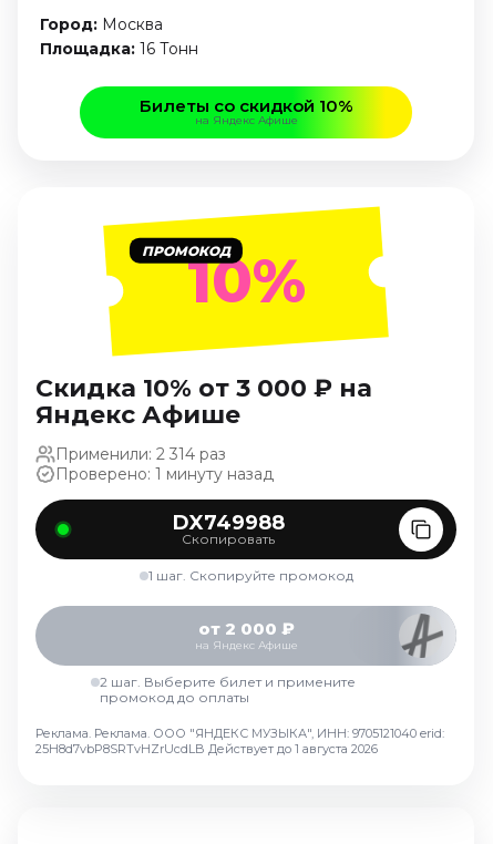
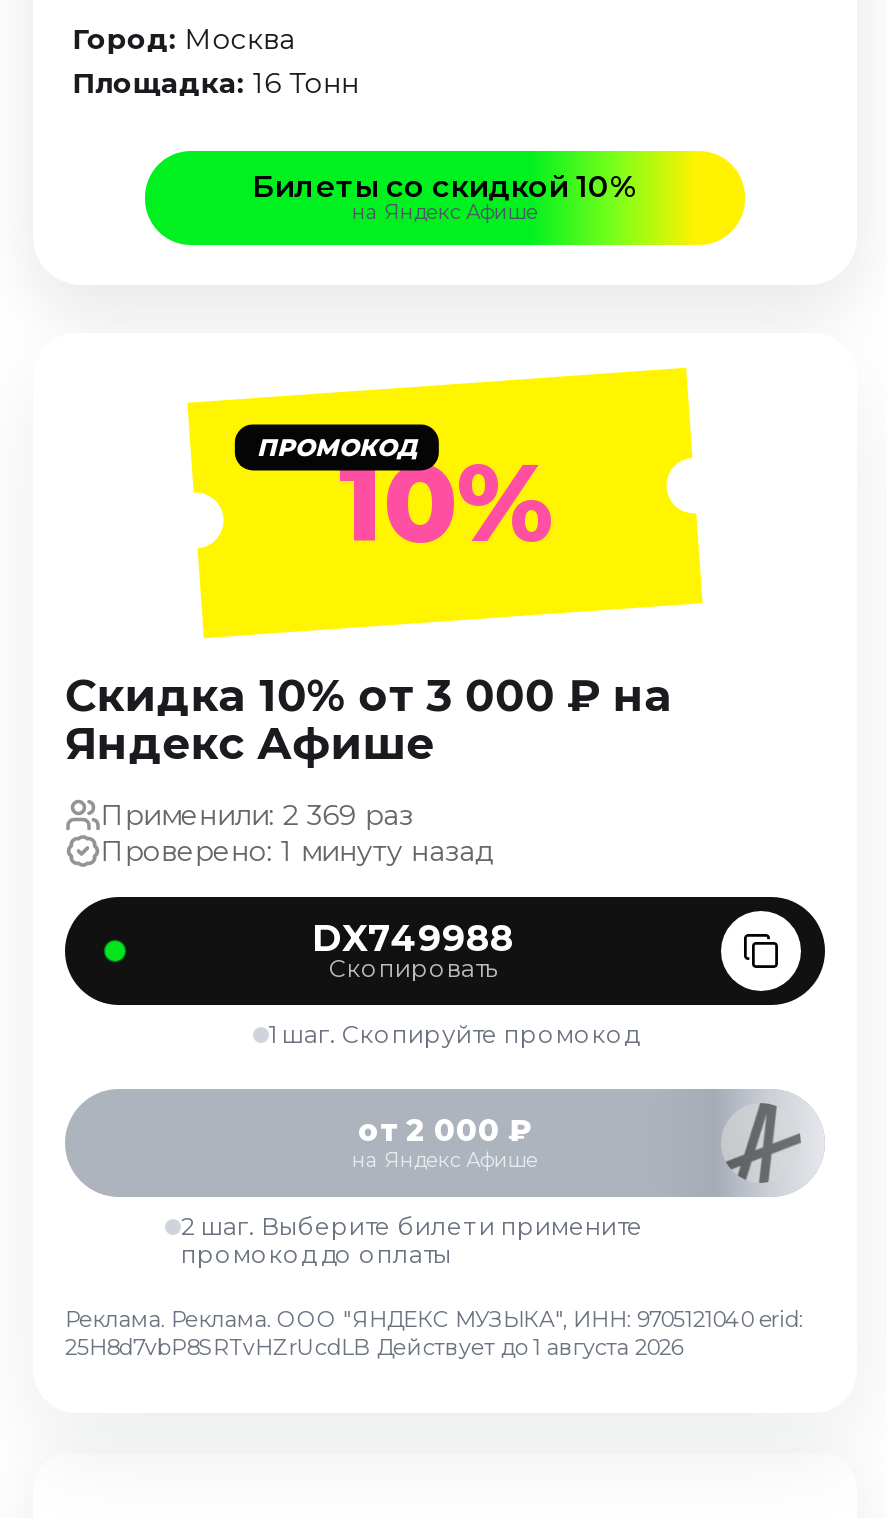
- Применили: 2 314 раз
+ Применили: 2 369 раз
